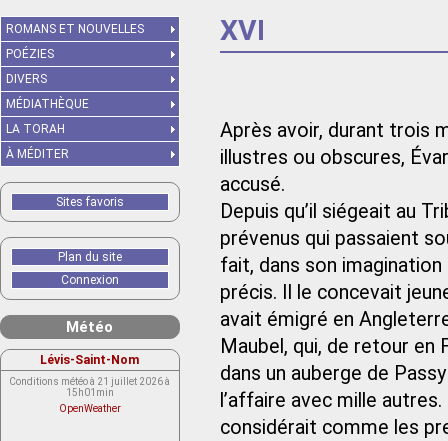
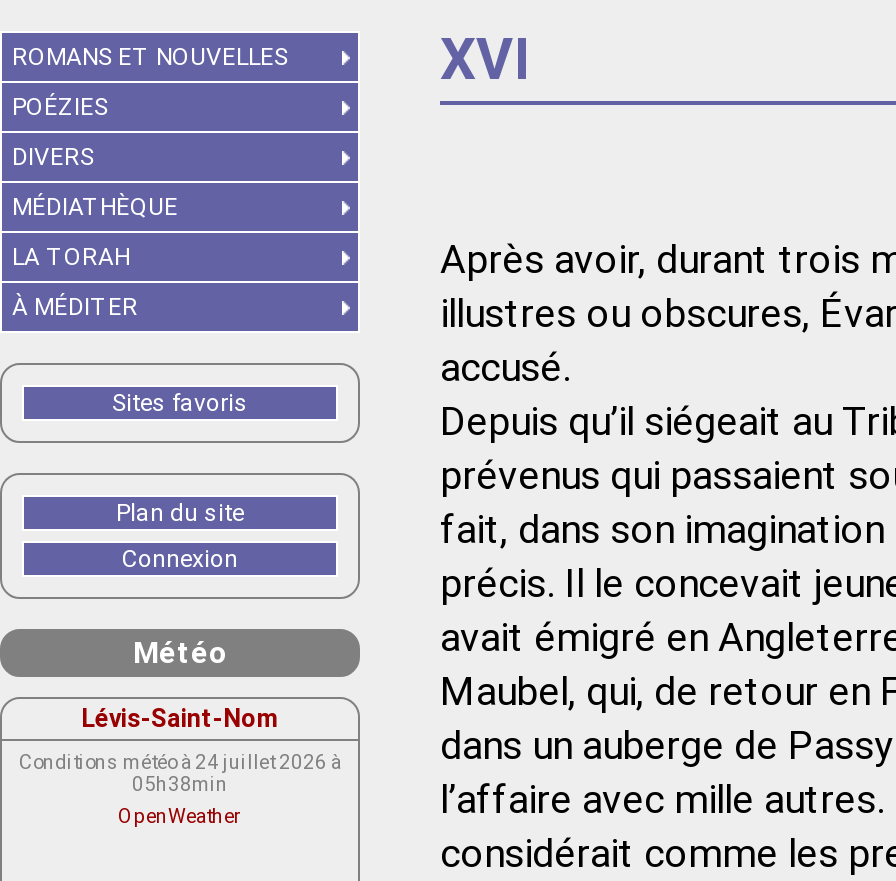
- Conditions météo à 21 juillet 2026 à
- 15h01min
+ Conditions météo à 24 juillet 2026 à
+ 05h38min
